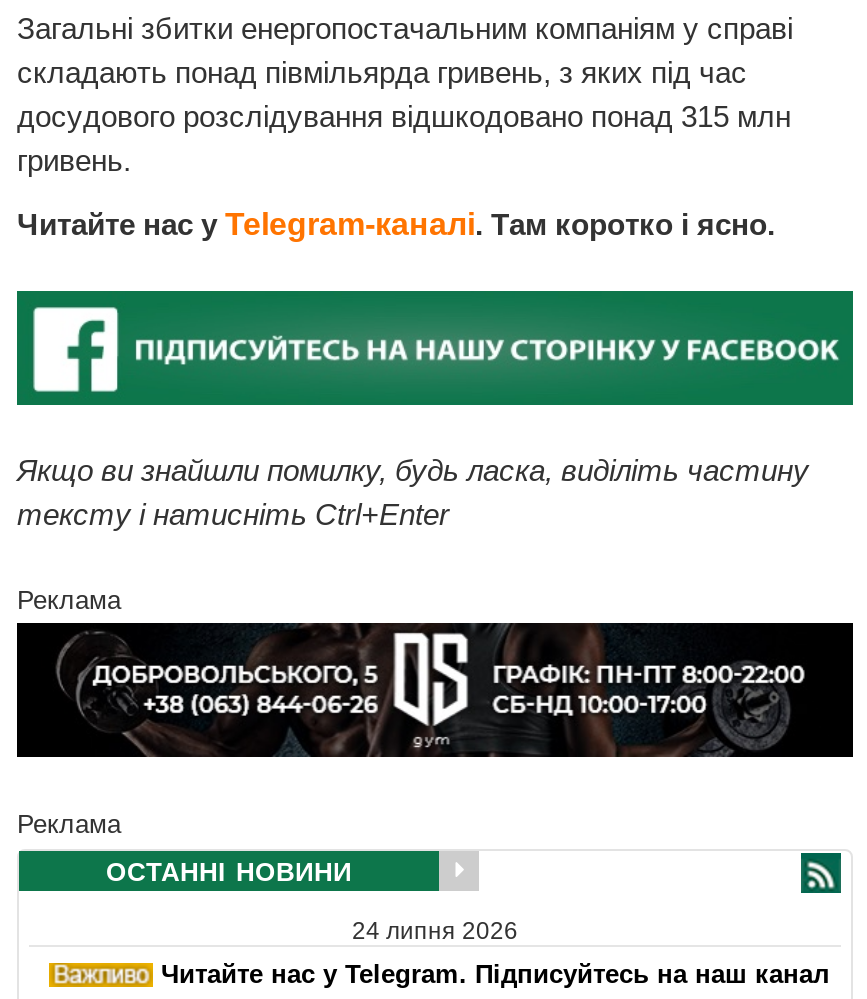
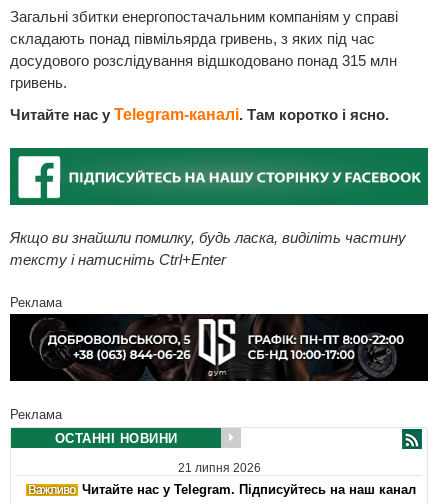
- 24 липня 2026
+ 21 липня 2026
